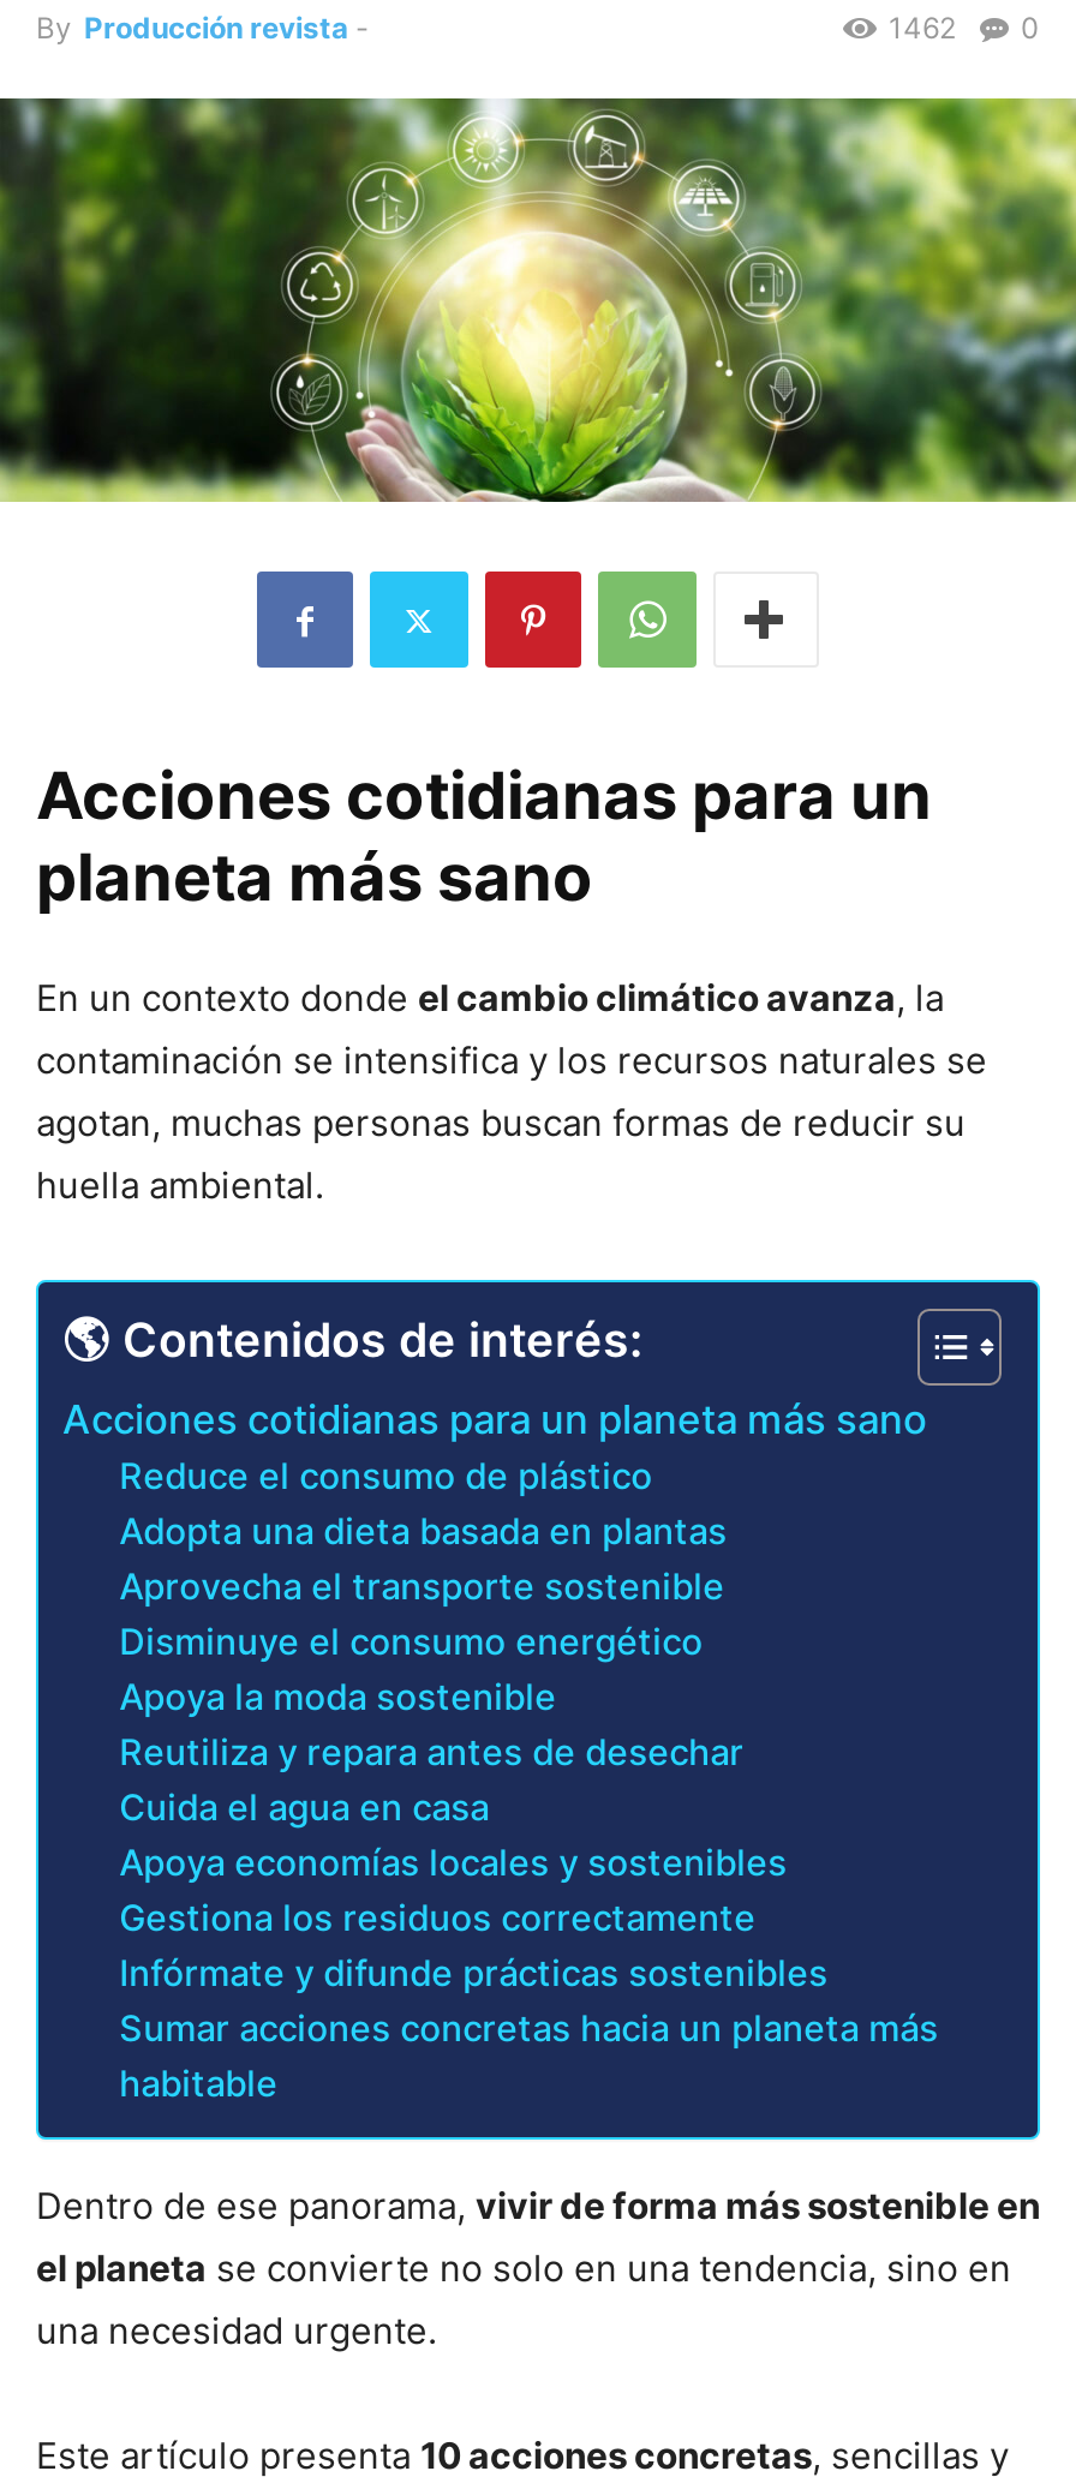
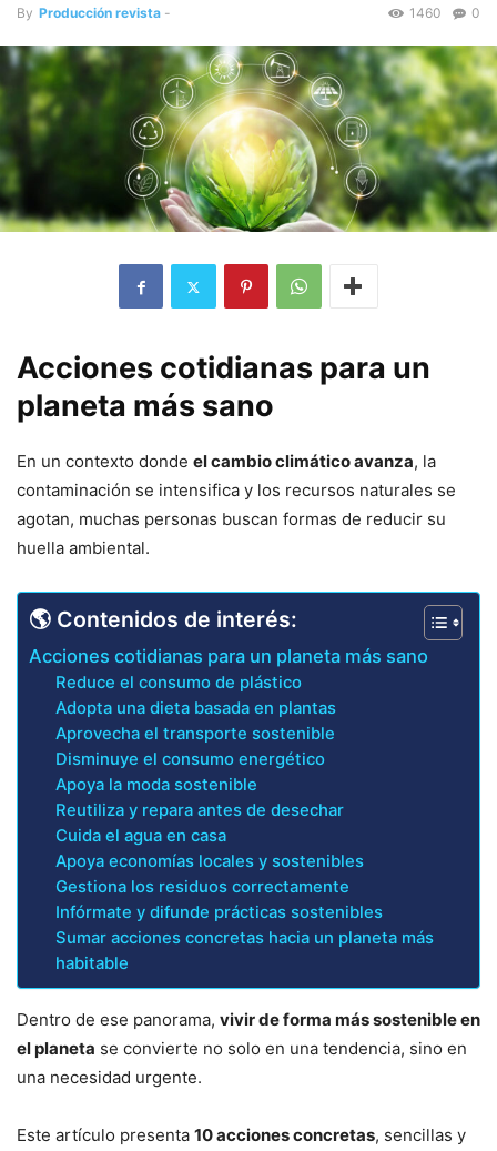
- 1462 0
+ 1460 0
